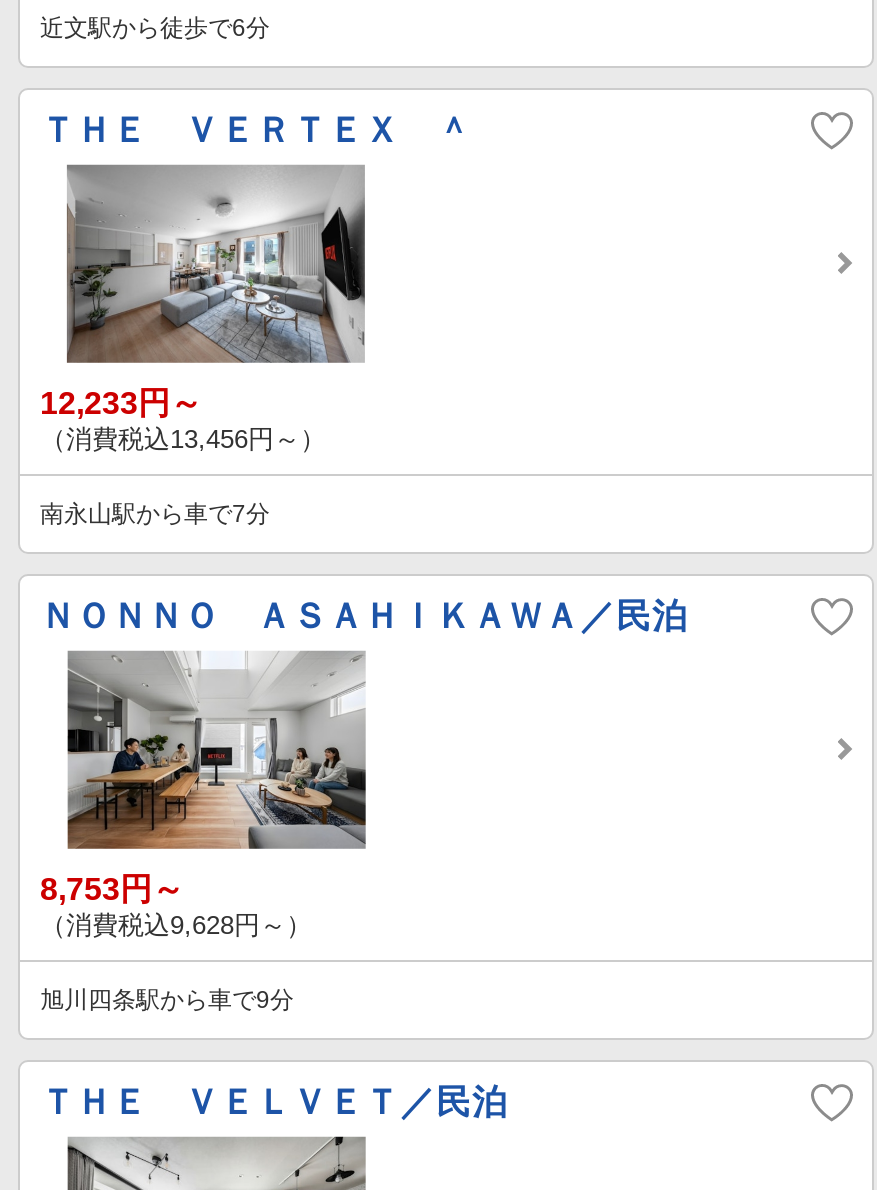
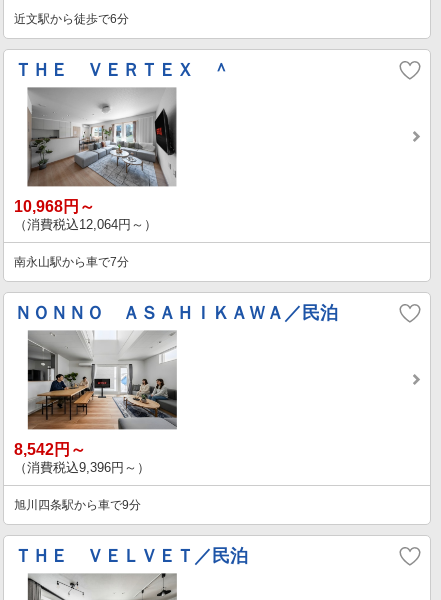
- 12,233円～
+ 10,968円～

- （消費税込13,456円～）
+ （消費税込12,064円～）

- 8,753円～
+ 8,542円～

- （消費税込9,628円～）
+ （消費税込9,396円～）
